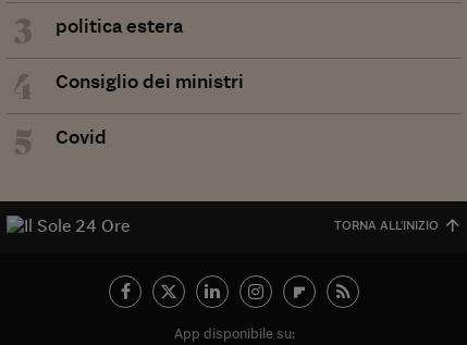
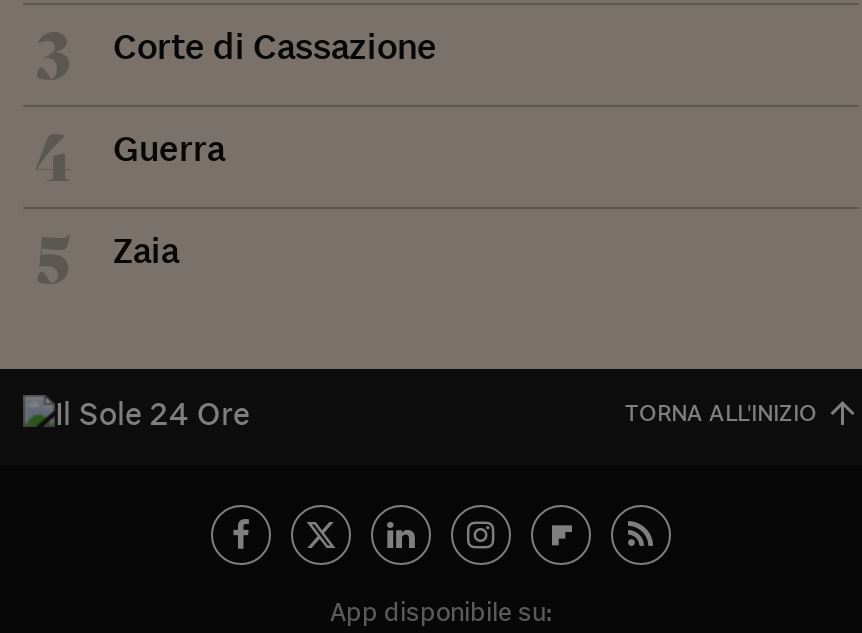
- politica estera
+ Corte di Cassazione

- Consiglio dei ministri
+ Guerra

- Covid
+ Zaia
